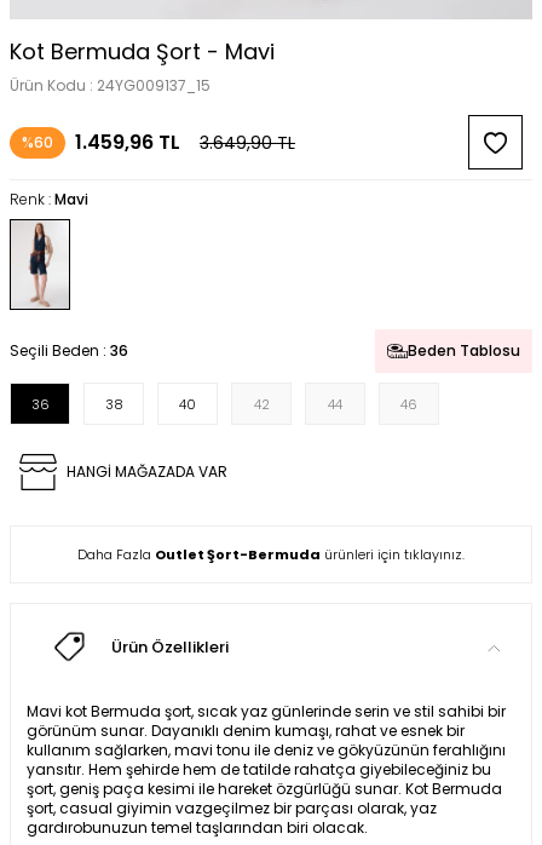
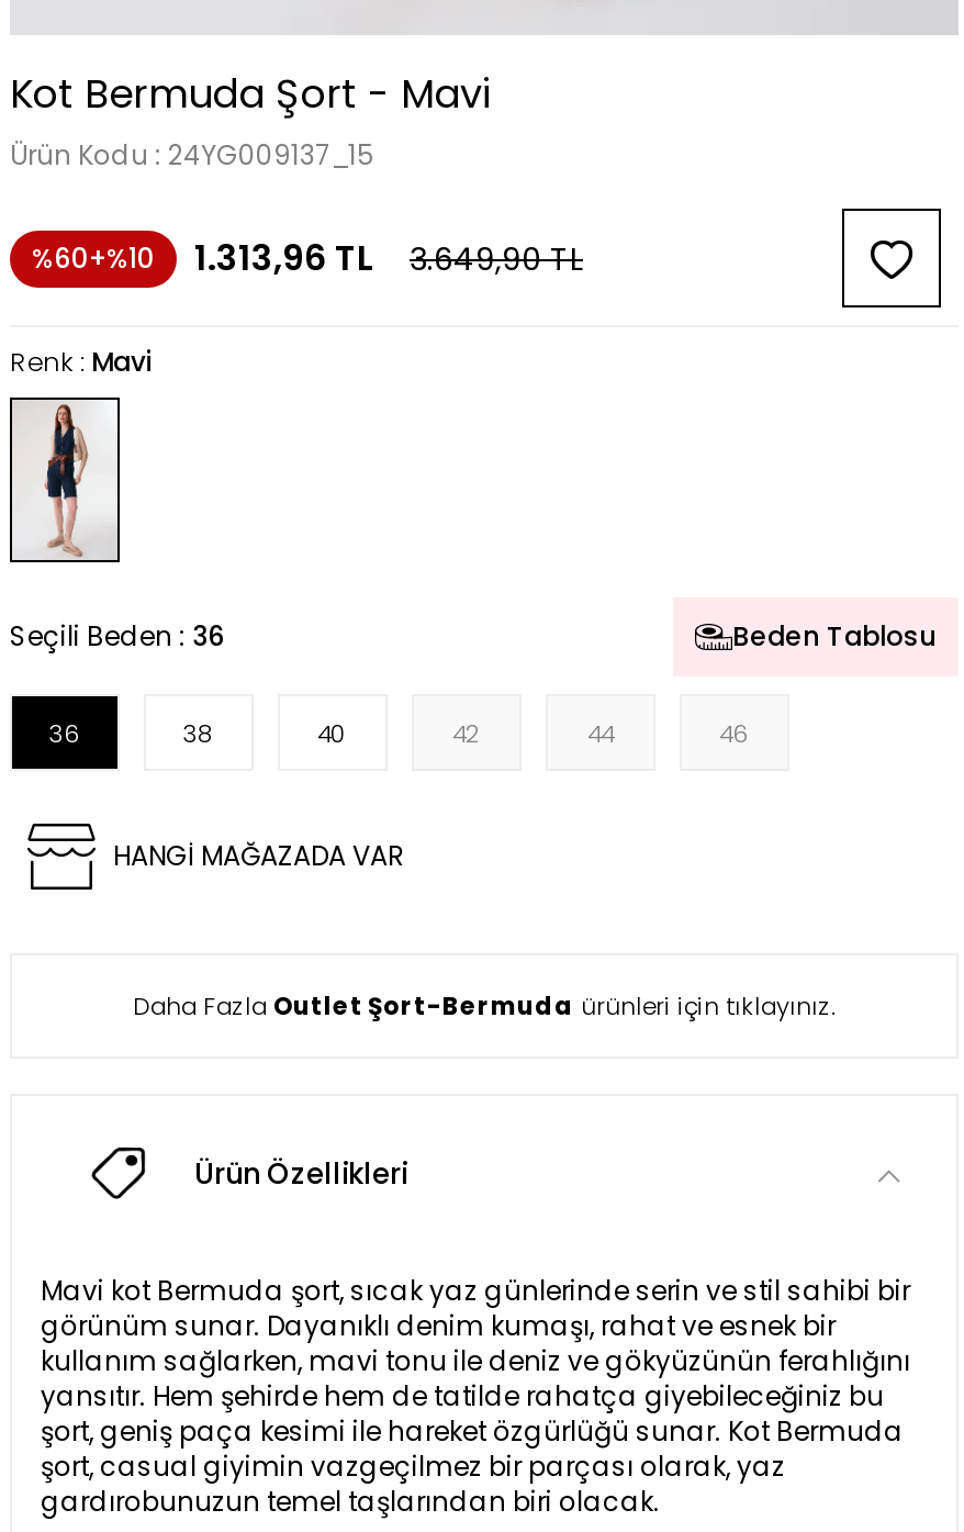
- %60
- 1.459,96 TL
+ %60+%10
+ 1.313,96 TL
